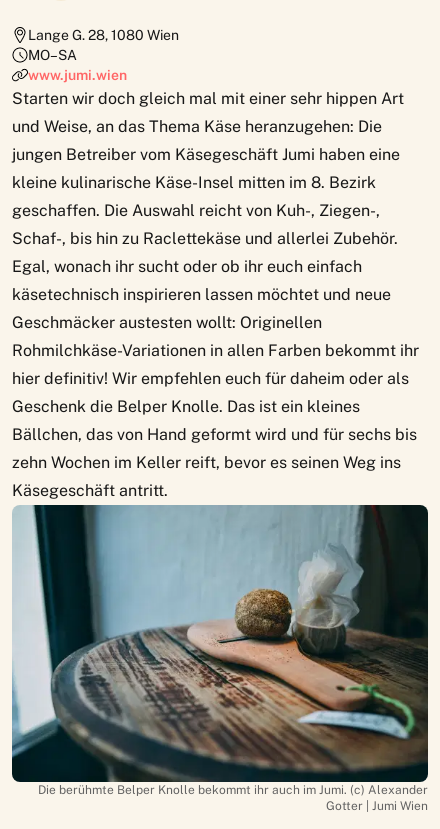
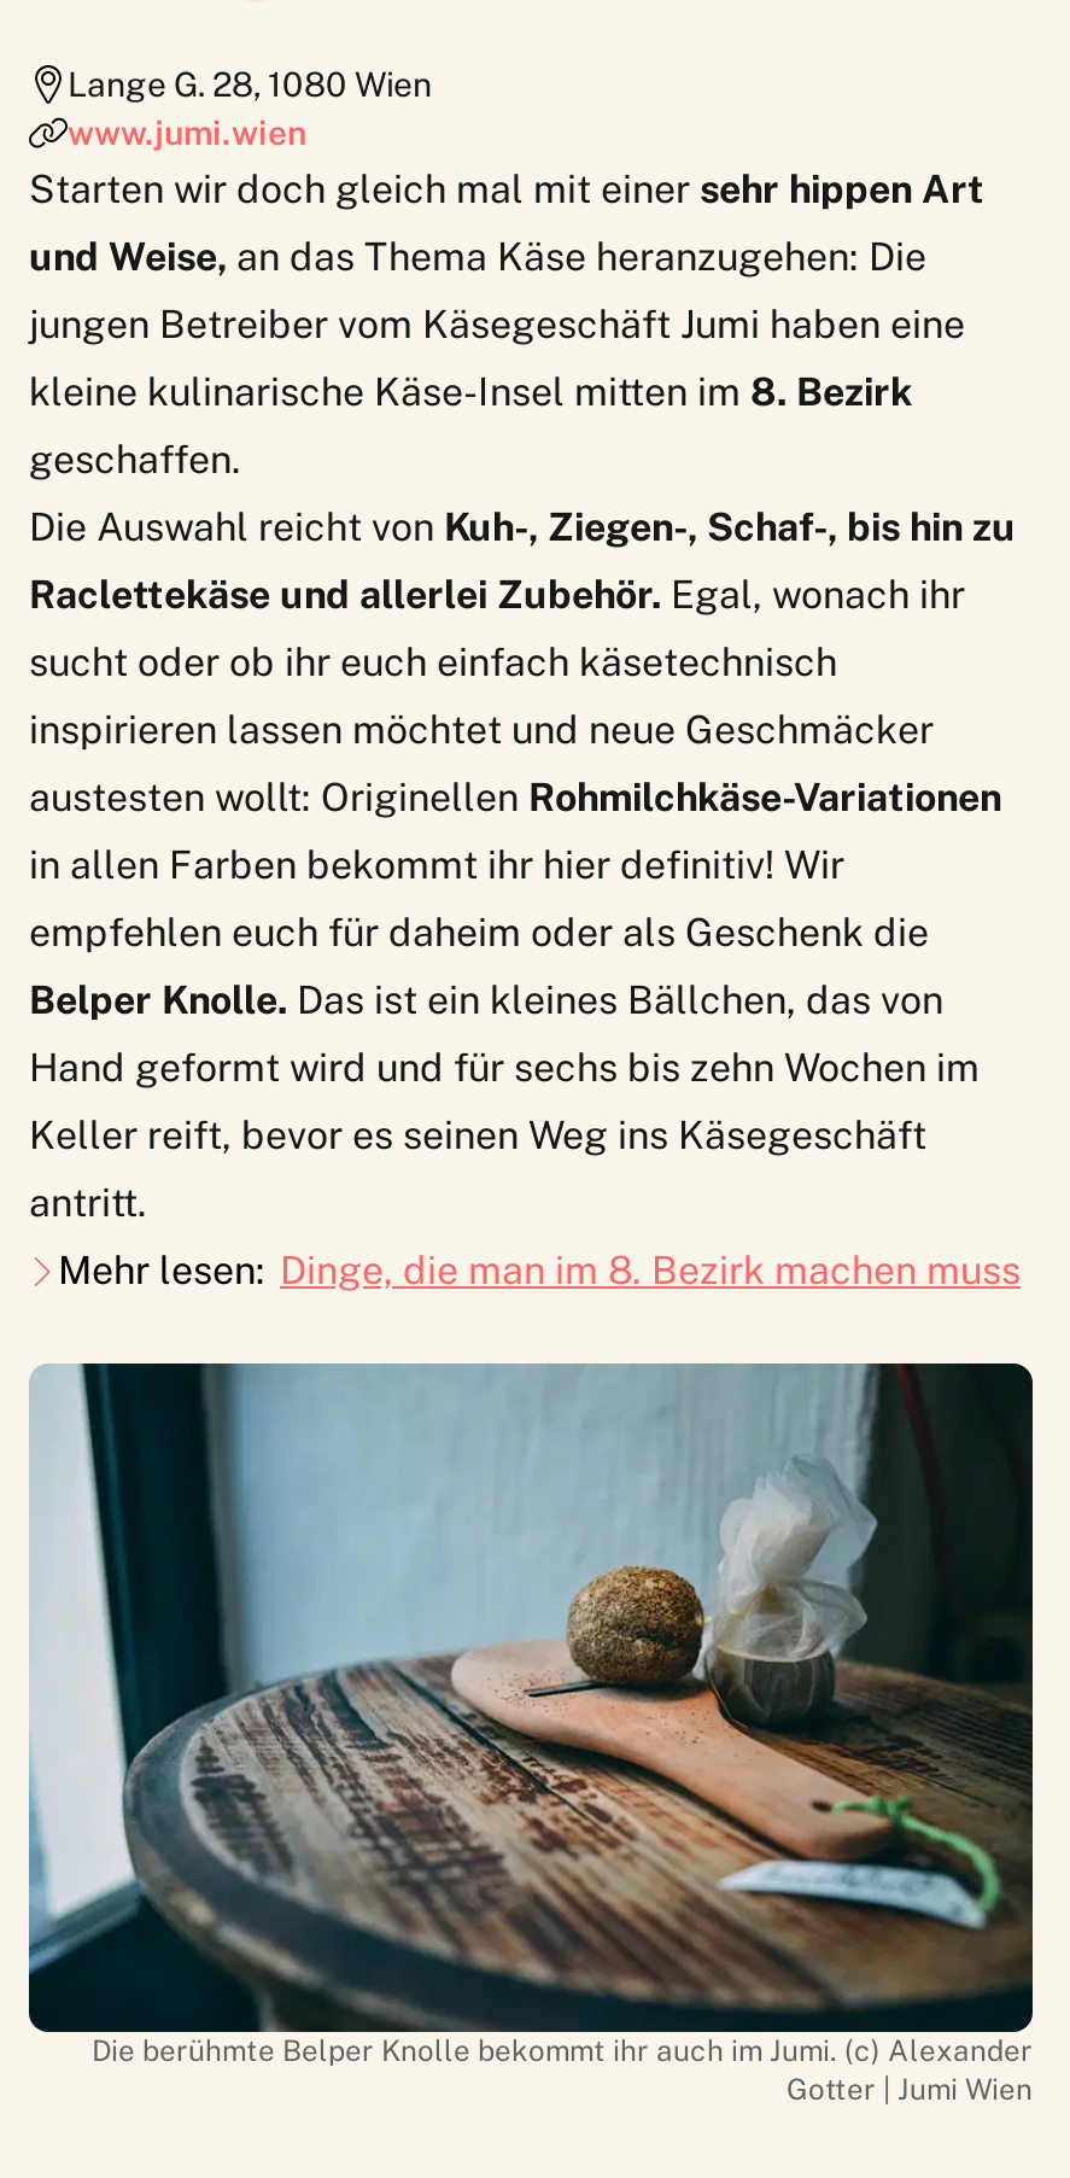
- MO–SA

moved up: www.jumi.wien | Starten wir doch gleich mal mit einer sehr hippen Art | und Weise, an das Thema Käse heranzugehen: Die | jungen Betreiber vom Käsegeschäft Jumi haben eine | kleine kulinarische Käse-Insel mitten im 8. Bezirk

- geschaffen. Die Auswahl reicht von Kuh-, Ziegen-,
- Schaf-, bis hin zu Raclettekäse und allerlei Zubehör.
- Egal, wonach ihr sucht oder ob ihr euch einfach
- käsetechnisch inspirieren lassen möchtet und neue
- Geschmäcker austesten wollt: Originellen
- Rohmilchkäse-Variationen in allen Farben bekommt ihr
- hier definitiv! Wir empfehlen euch für daheim oder als
- Geschenk die Belper Knolle. Das ist ein kleines
- Bällchen, das von Hand geformt wird und für sechs bis
- zehn Wochen im Keller reift, bevor es seinen Weg ins
- Käsegeschäft antritt.
+ geschaffen.
+ Die Auswahl reicht von Kuh-, Ziegen-, Schaf-, bis hin zu
+ Raclettekäse und allerlei Zubehör. Egal, wonach ihr
+ sucht oder ob ihr euch einfach käsetechnisch
+ inspirieren lassen möchtet und neue Geschmäcker
+ austesten wollt: Originellen Rohmilchkäse-Variationen
+ in allen Farben bekommt ihr hier definitiv! Wir
+ empfehlen euch für daheim oder als Geschenk die
+ Belper Knolle. Das ist ein kleines Bällchen, das von
+ Hand geformt wird und für sechs bis zehn Wochen im
+ Keller reift, bevor es seinen Weg ins Käsegeschäft
+ antritt.
+ Mehr lesen: Dinge, die man im 8. Bezirk machen muss
